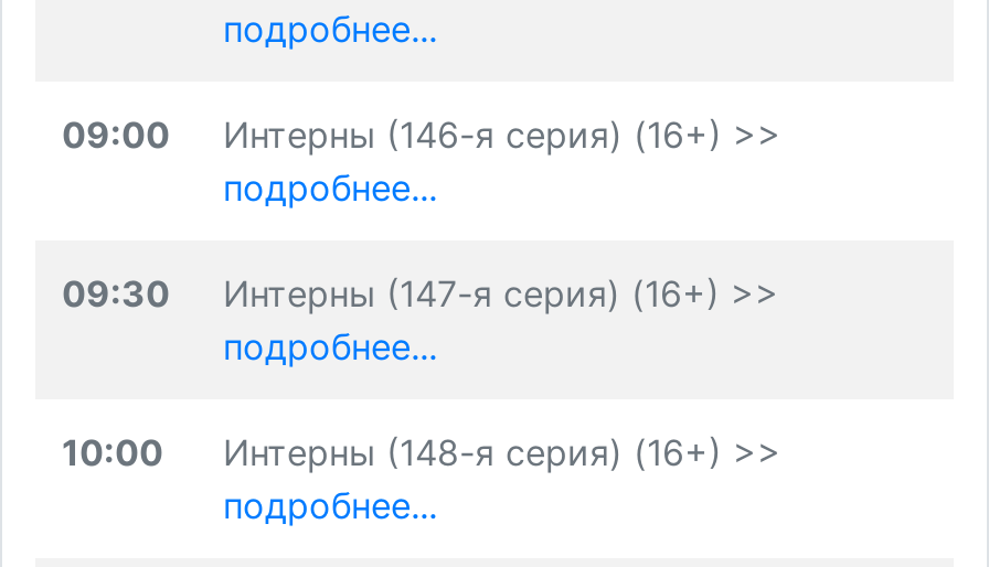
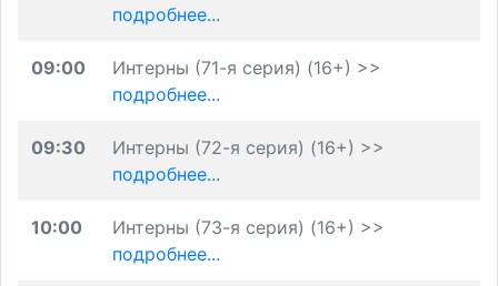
- Интерны (146-я серия) (16+) >>
+ Интерны (71-я серия) (16+) >>

- Интерны (147-я серия) (16+) >>
+ Интерны (72-я серия) (16+) >>

- Интерны (148-я серия) (16+) >>
+ Интерны (73-я серия) (16+) >>
